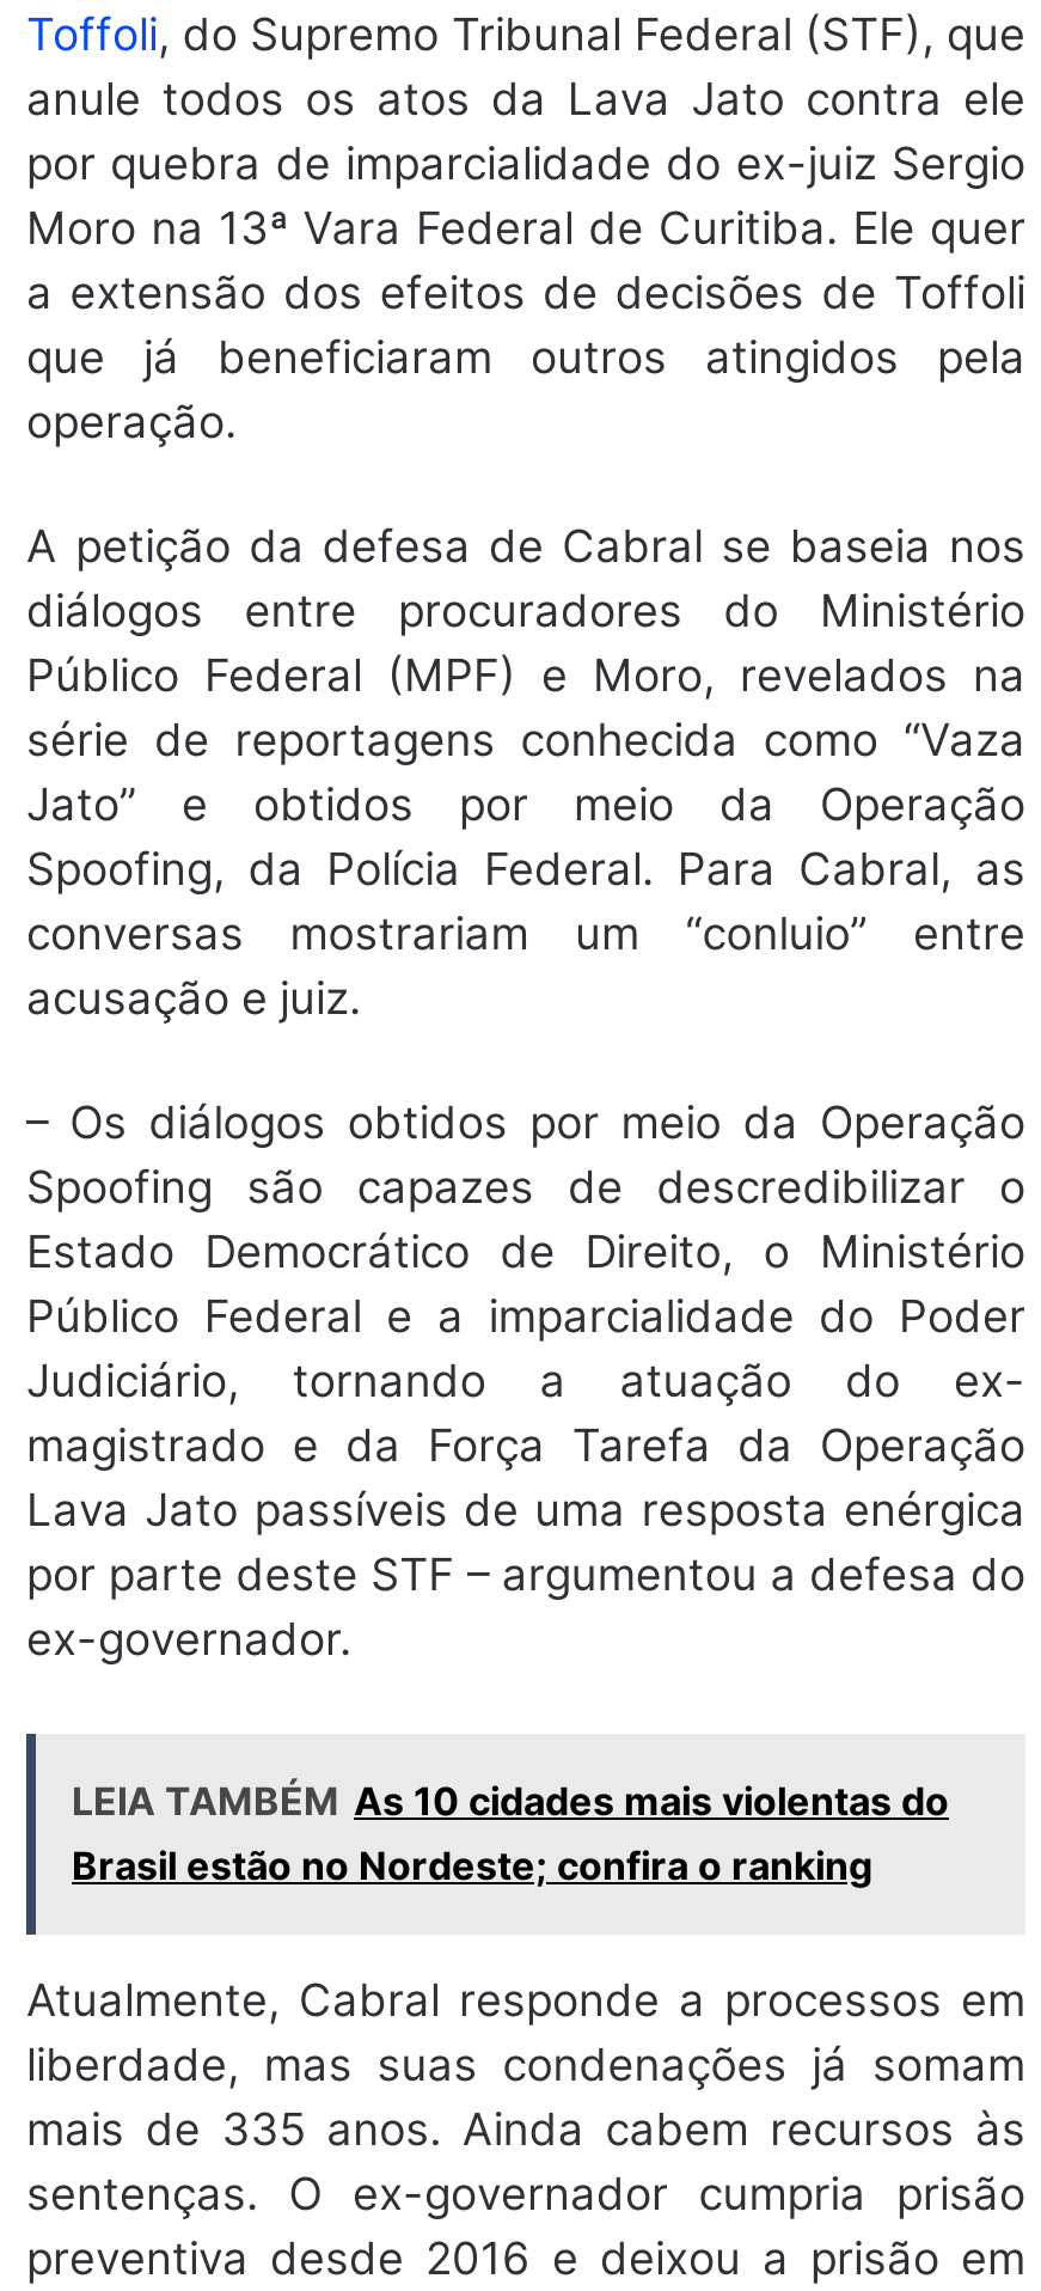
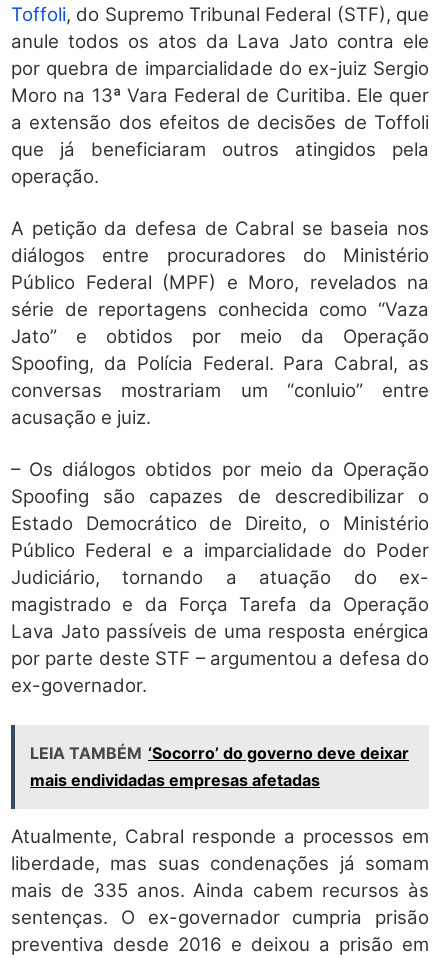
- LEIA TAMBÉM As 10 cidades mais violentas do
- Brasil estão no Nordeste; confira o ranking
+ LEIA TAMBÉM ‘Socorro’ do governo deve deixar
+ mais endividadas empresas afetadas
